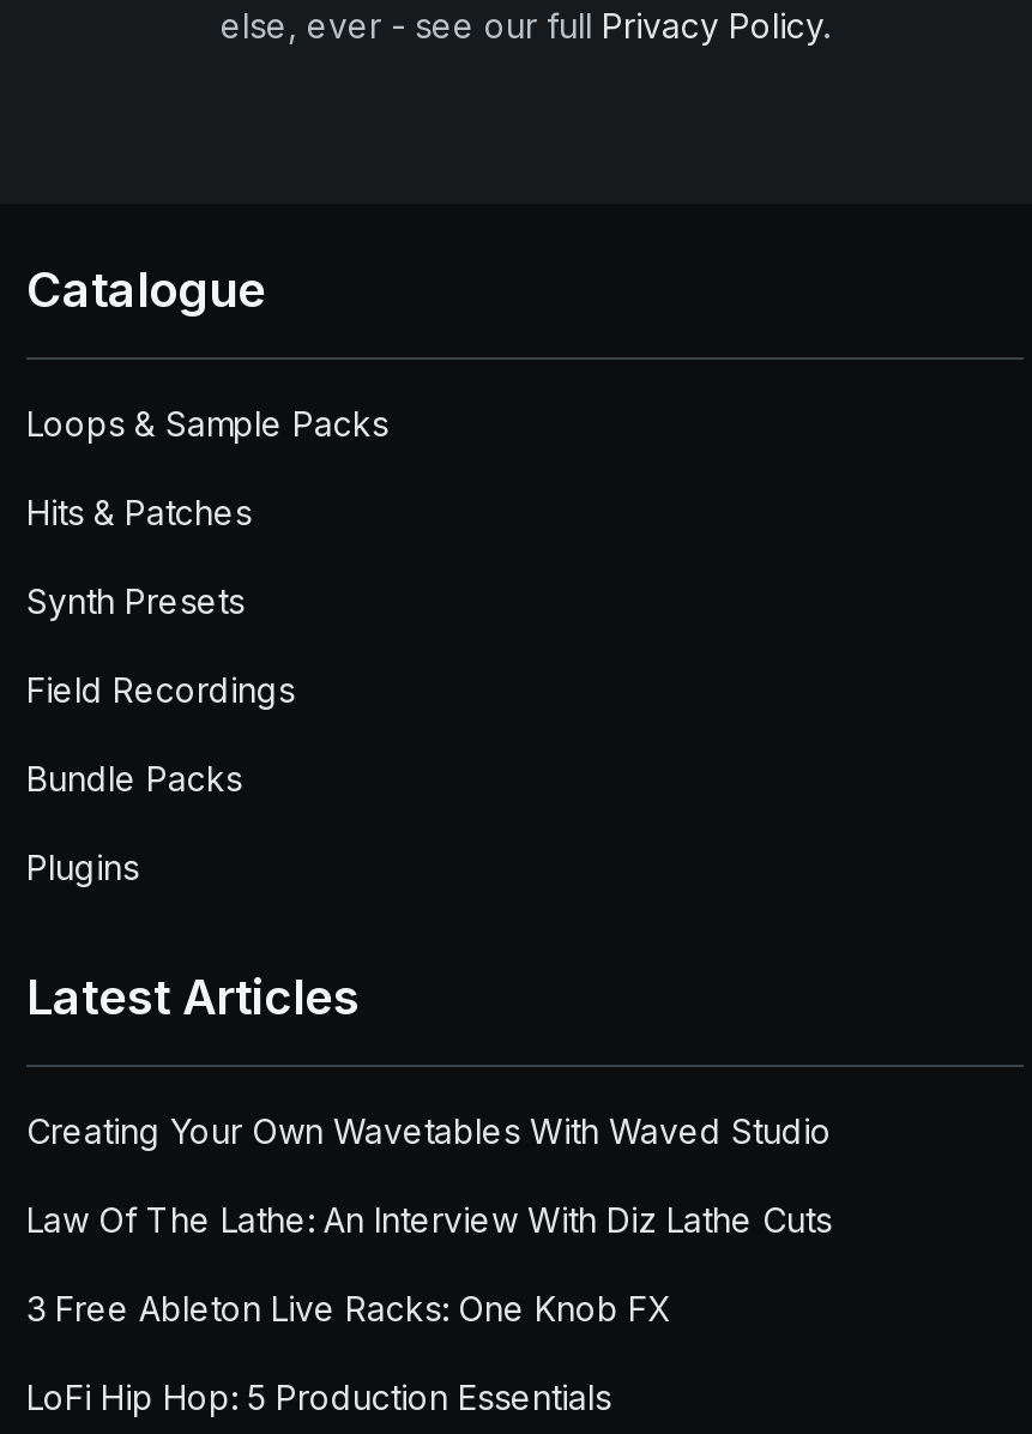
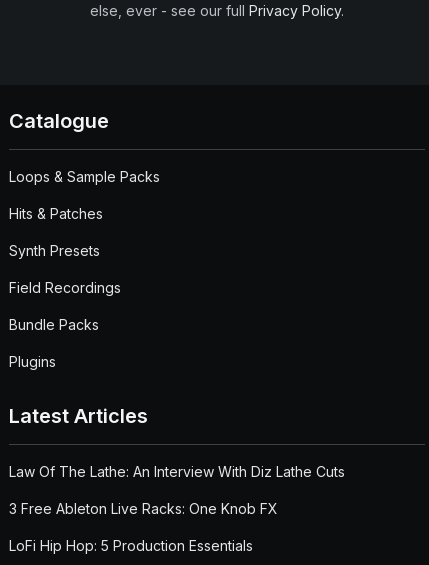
- Creating Your Own Wavetables With Waved Studio
